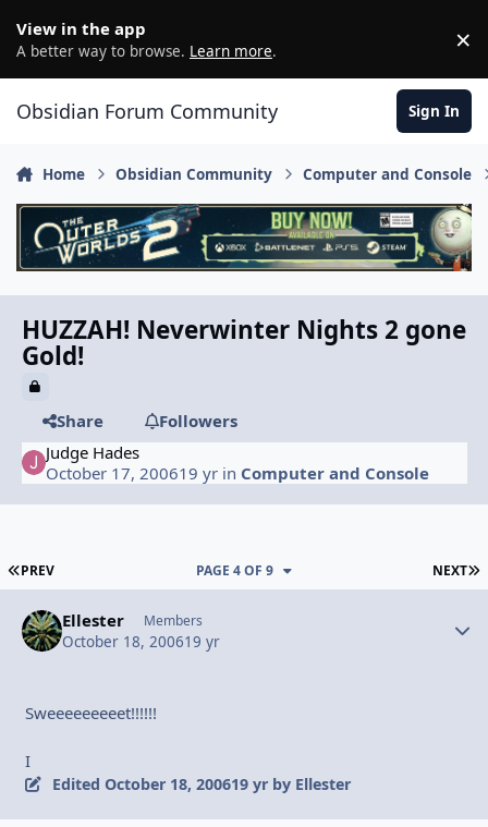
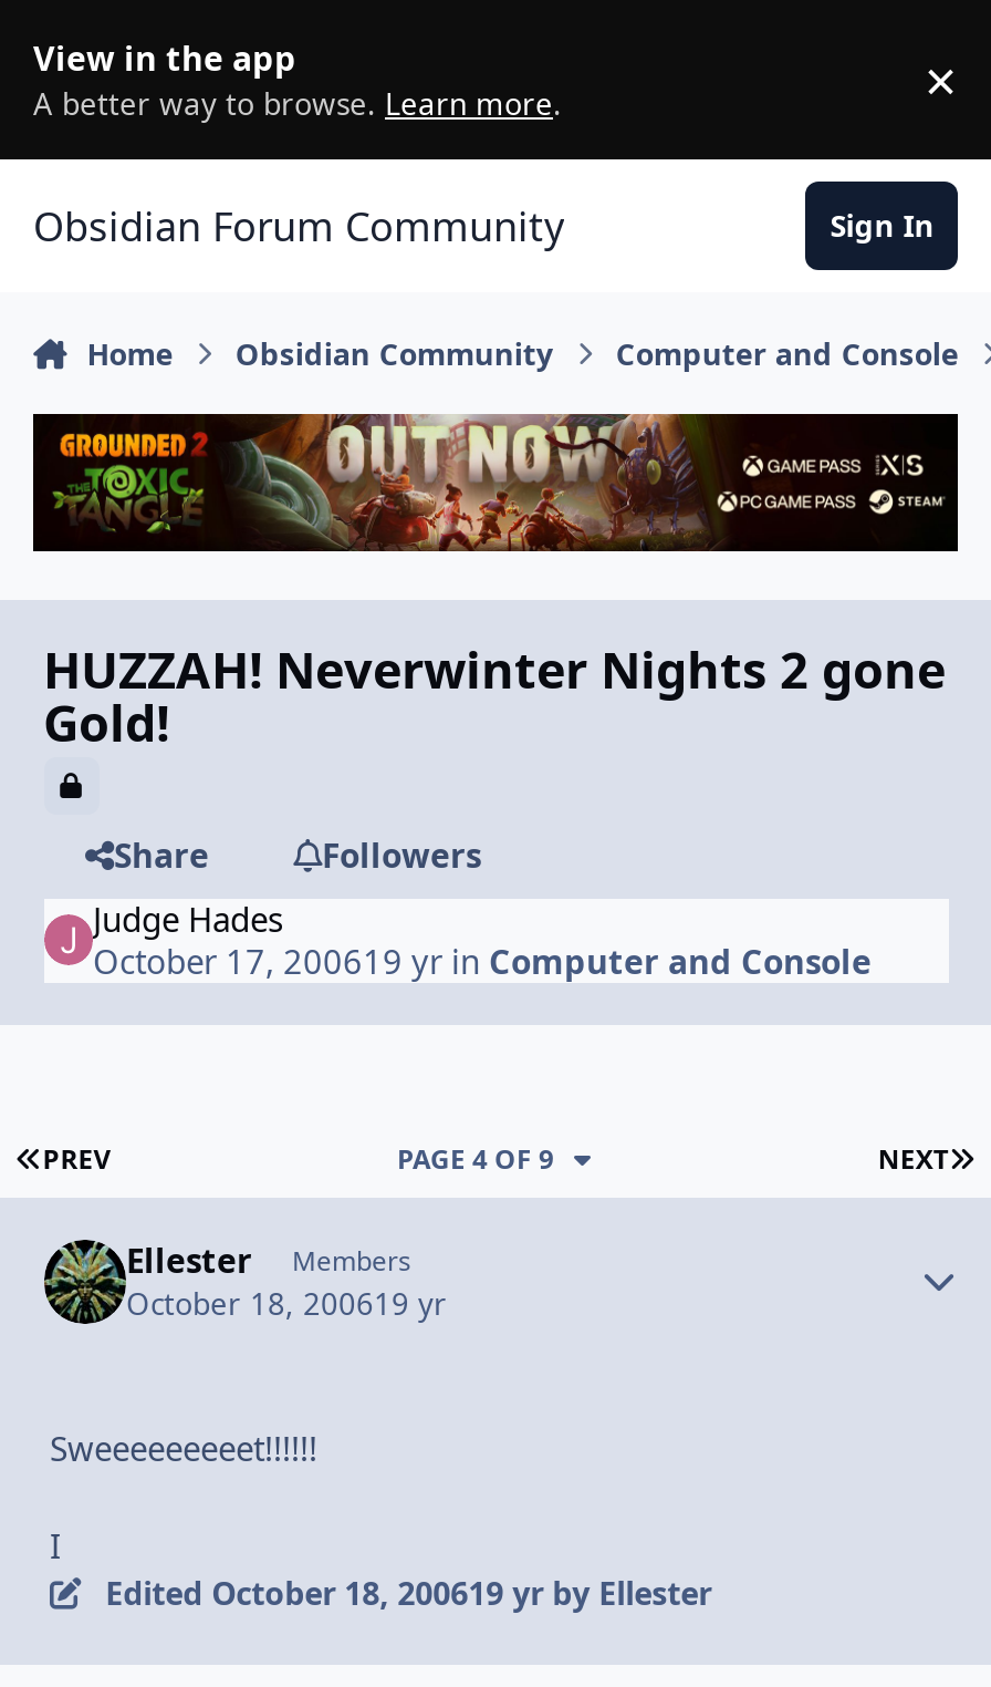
- [image]
+ [image]
